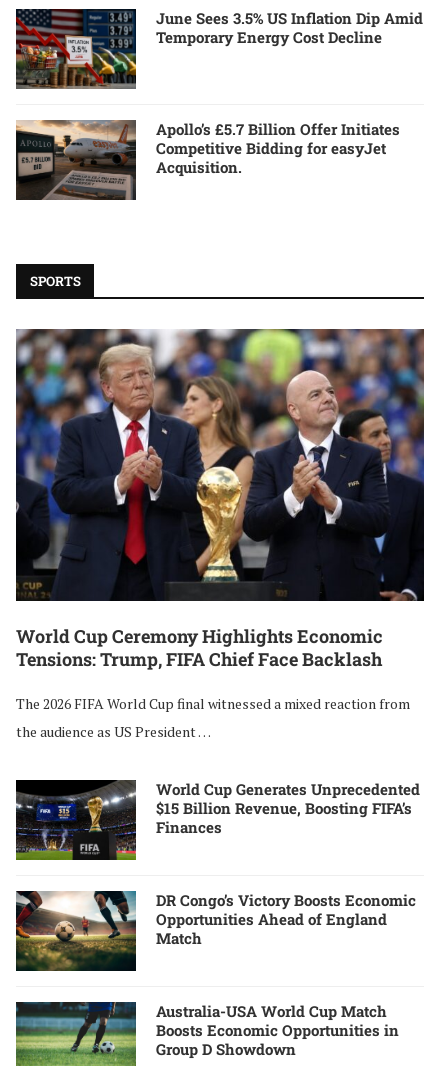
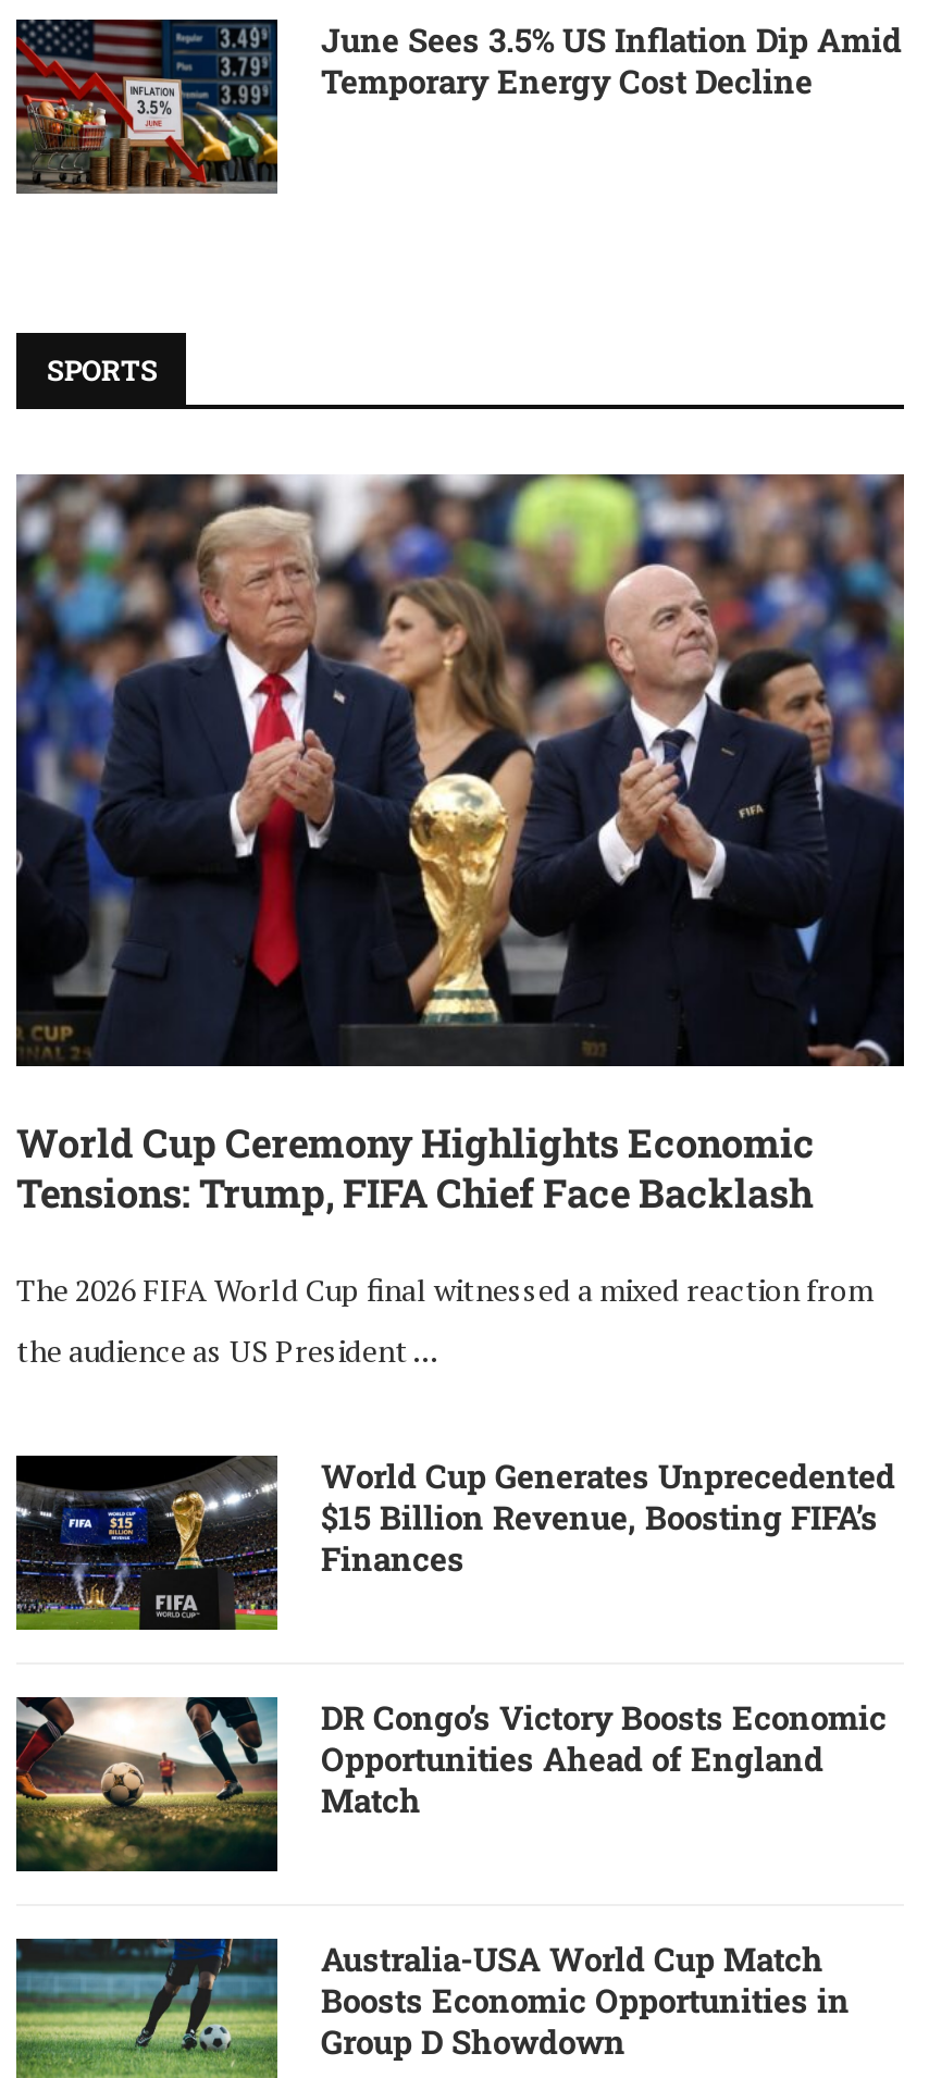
- [image]
- Apollo’s £5.7 Billion Offer Initiates
- Competitive Bidding for easyJet
- Acquisition.
